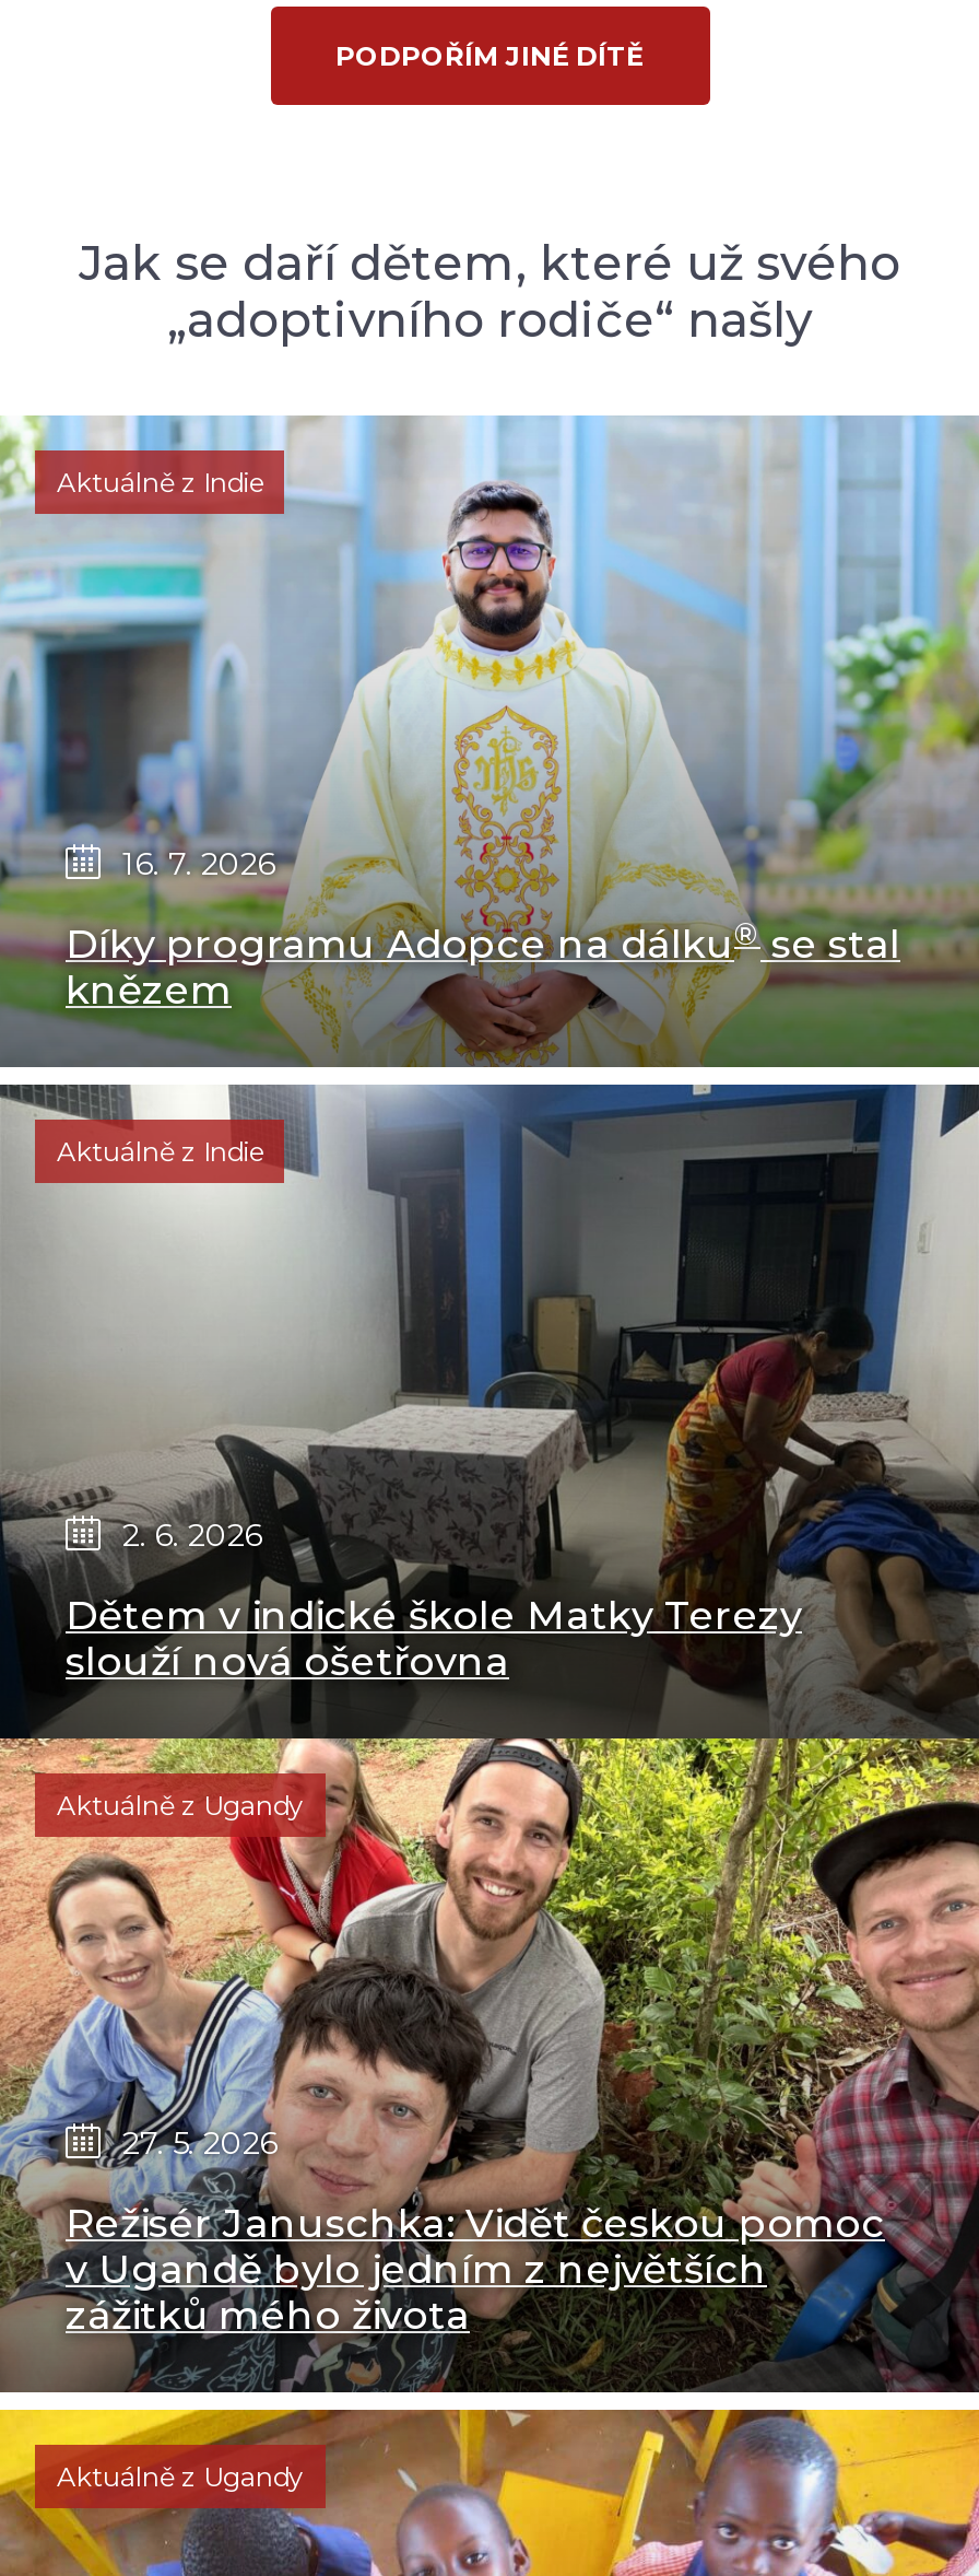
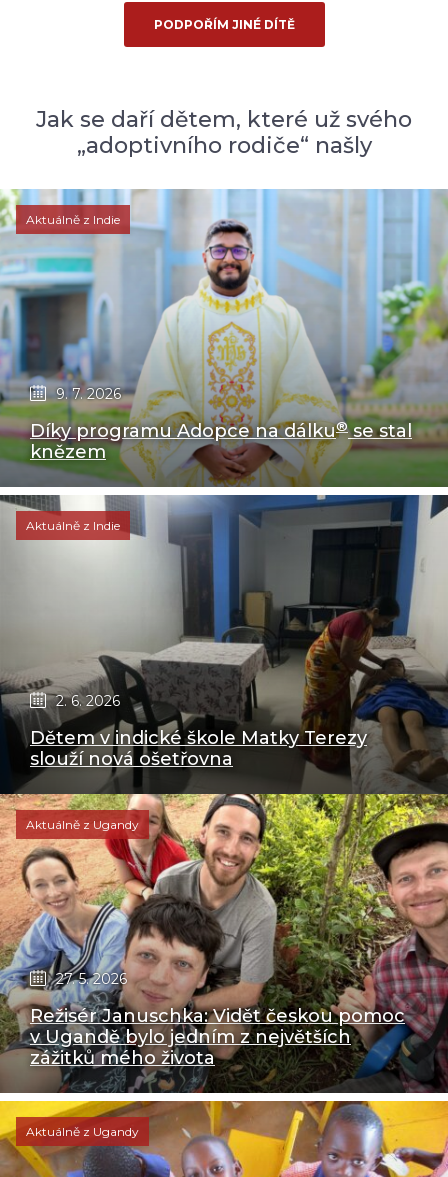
- 16. 7. 2026
+ 9. 7. 2026
